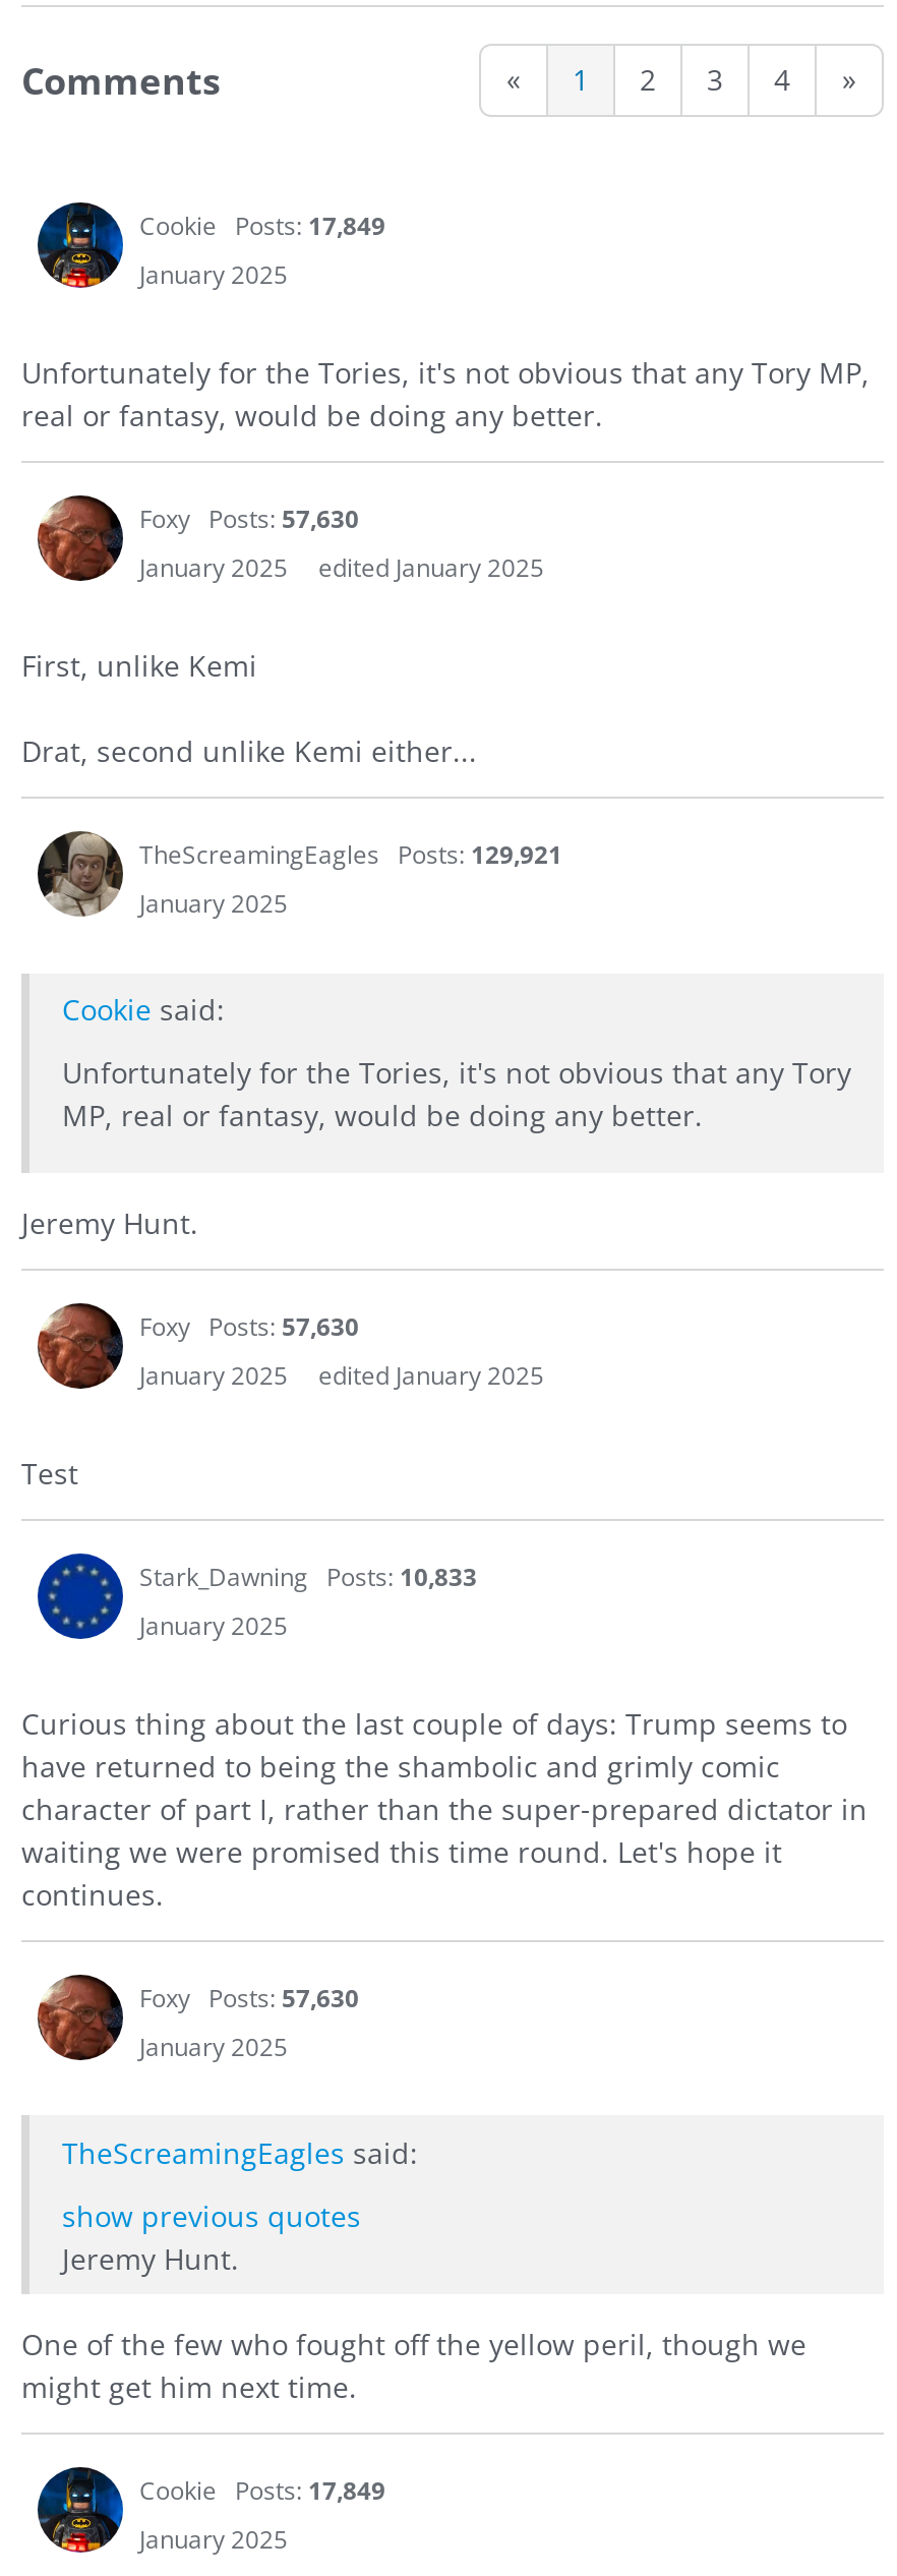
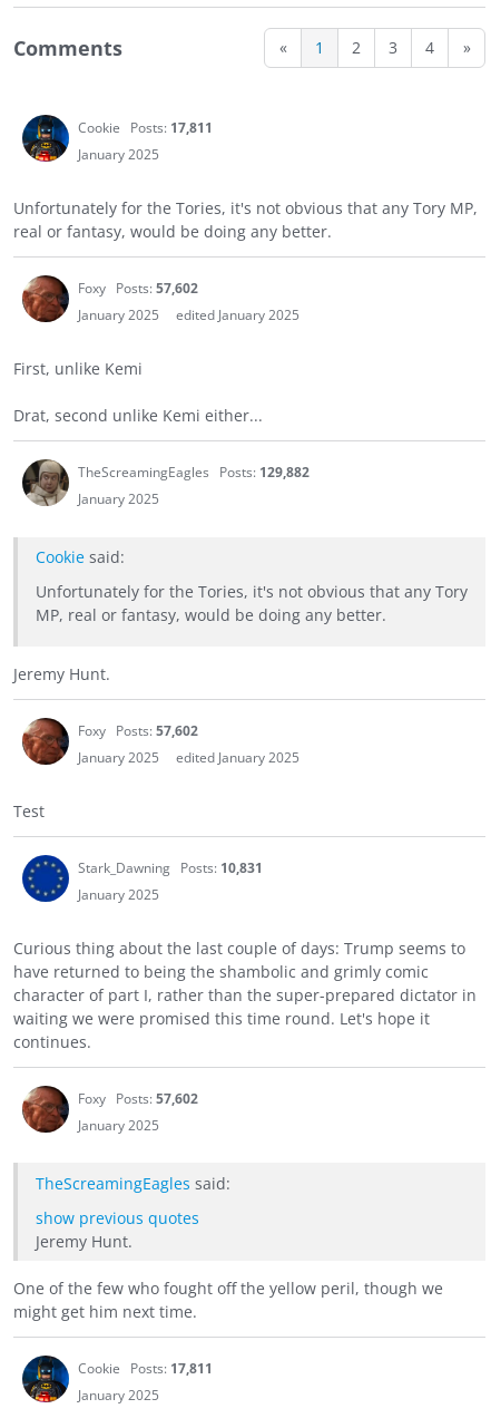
- Cookie Posts: 17,849
+ Cookie Posts: 17,811

- Foxy Posts: 57,630
+ Foxy Posts: 57,602

- TheScreamingEagles Posts: 129,921
+ TheScreamingEagles Posts: 129,882

- Foxy Posts: 57,630
+ Foxy Posts: 57,602

- Stark_Dawning Posts: 10,833
+ Stark_Dawning Posts: 10,831

- Foxy Posts: 57,630
+ Foxy Posts: 57,602

- Cookie Posts: 17,849
+ Cookie Posts: 17,811
